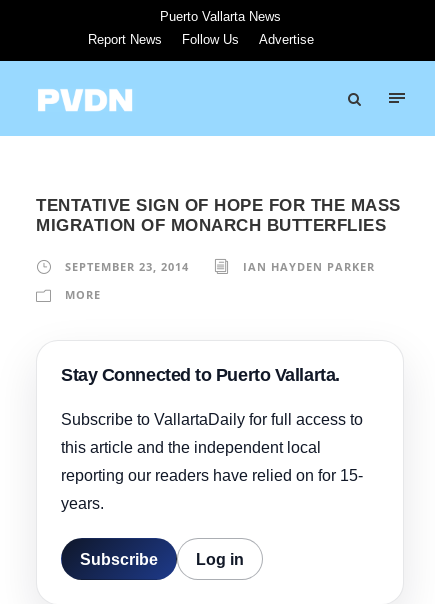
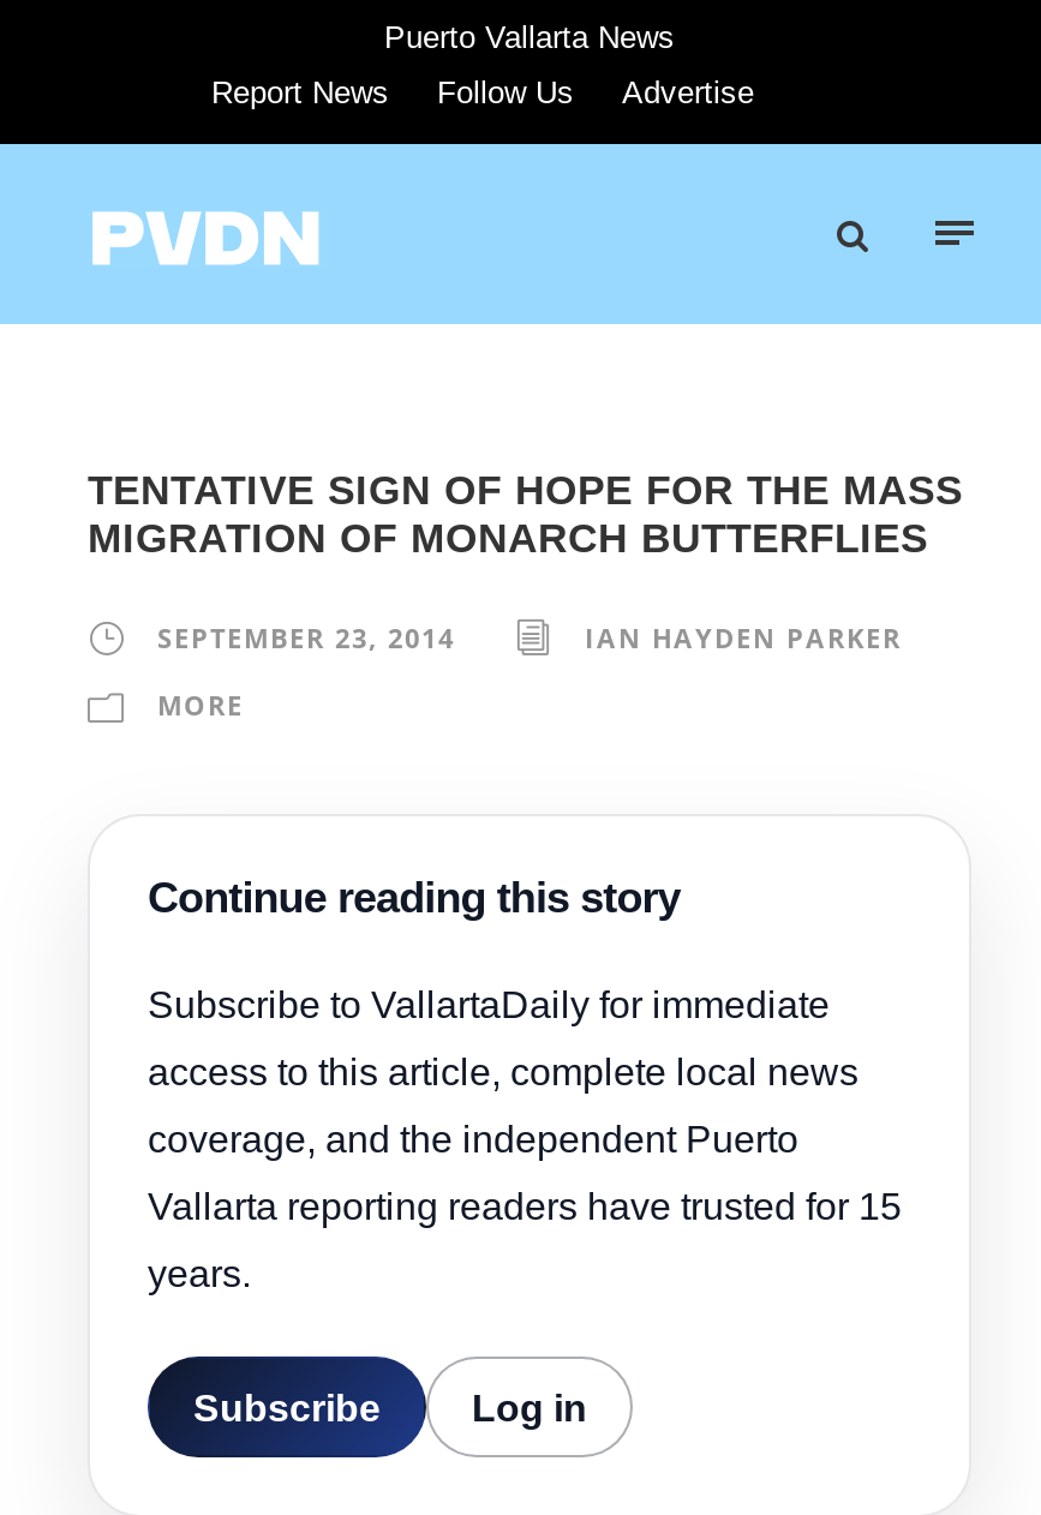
- Stay Connected to Puerto Vallarta.
- Subscribe to VallartaDaily for full access to
- this article and the independent local
- reporting our readers have relied on for 15-
+ Continue reading this story
+ Subscribe to VallartaDaily for immediate
+ access to this article, complete local news
+ coverage, and the independent Puerto
+ Vallarta reporting readers have trusted for 15
